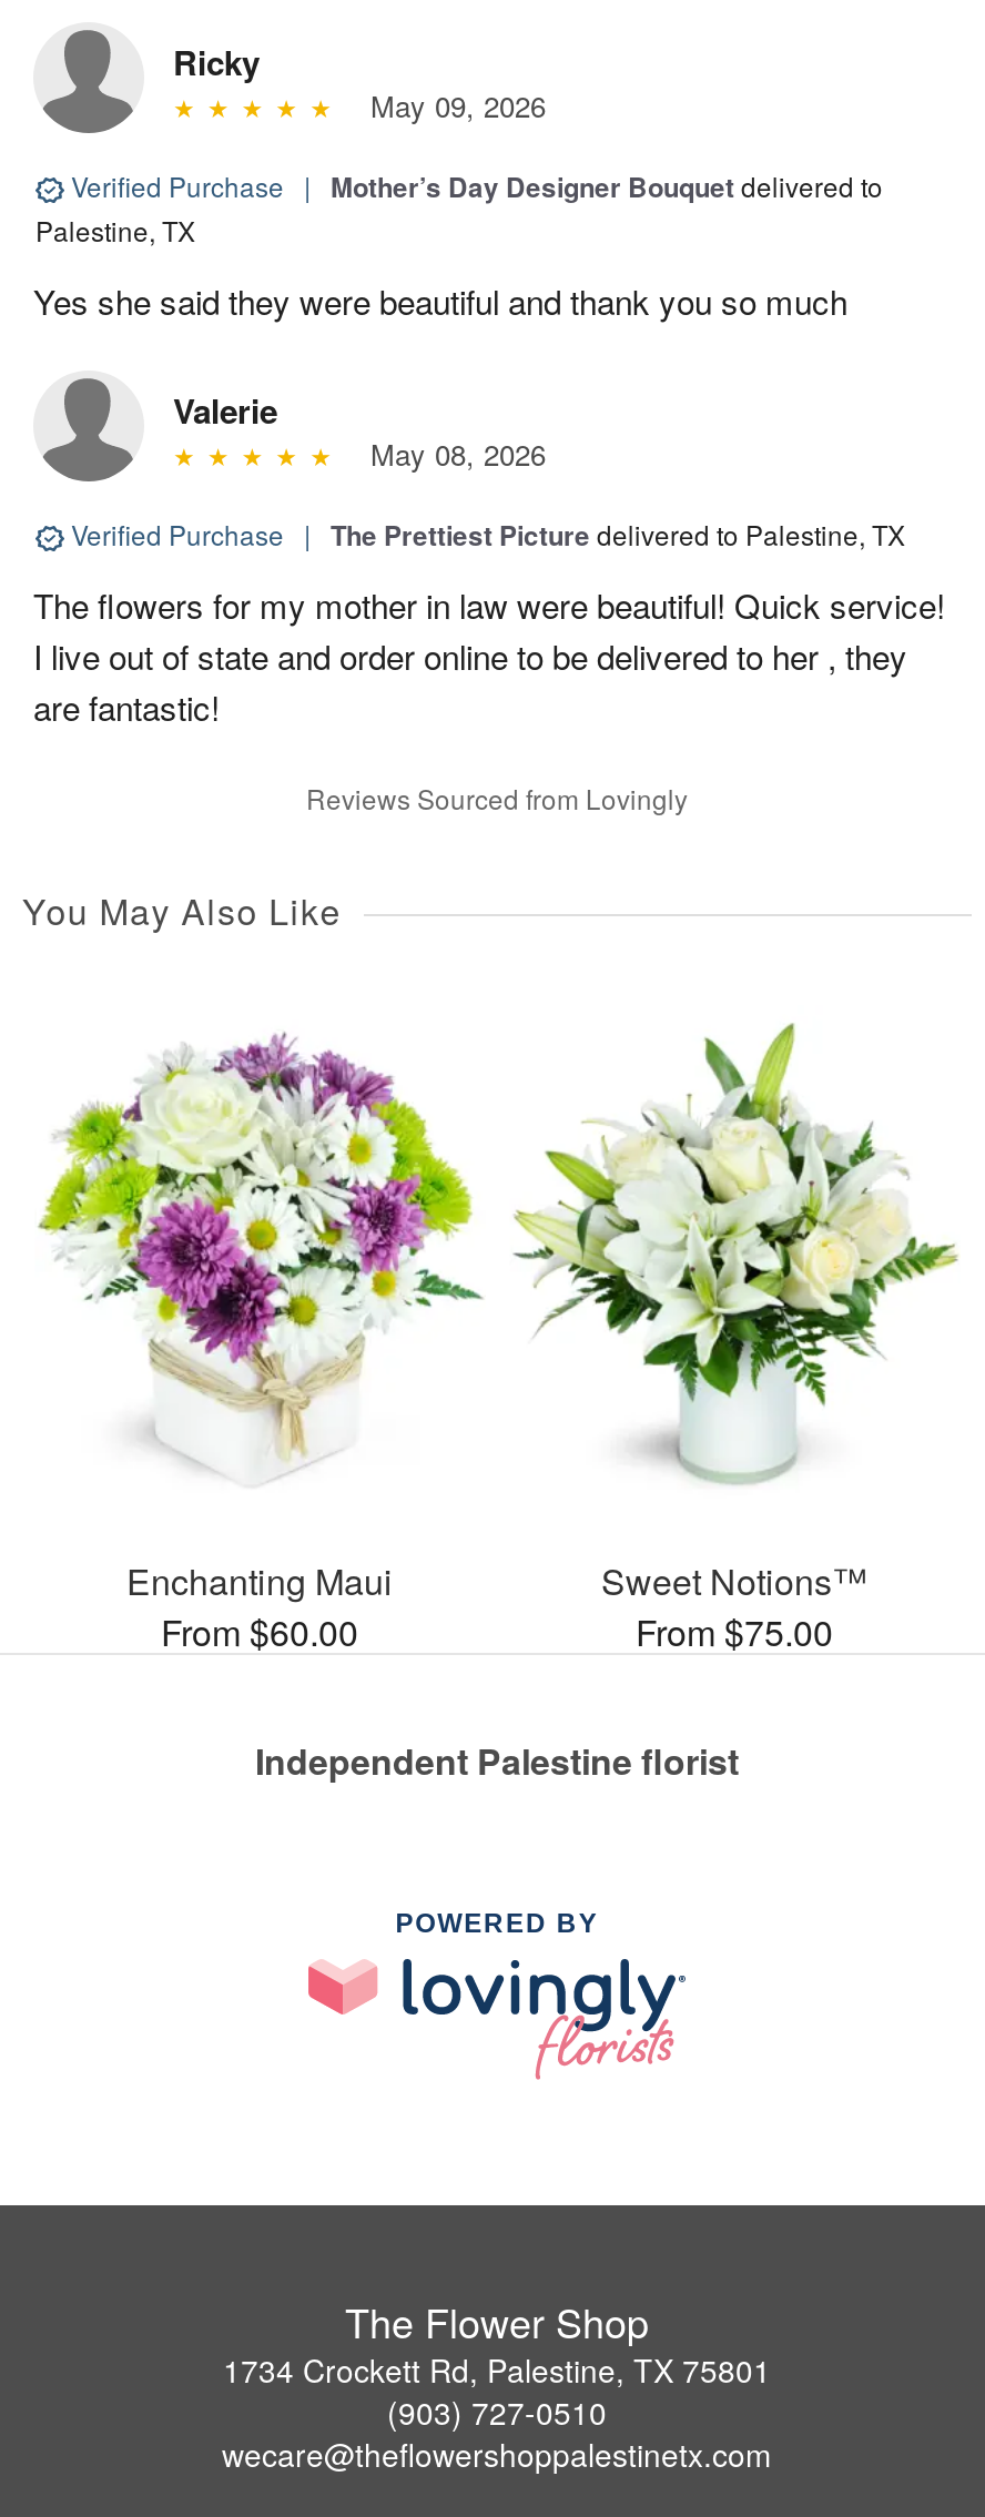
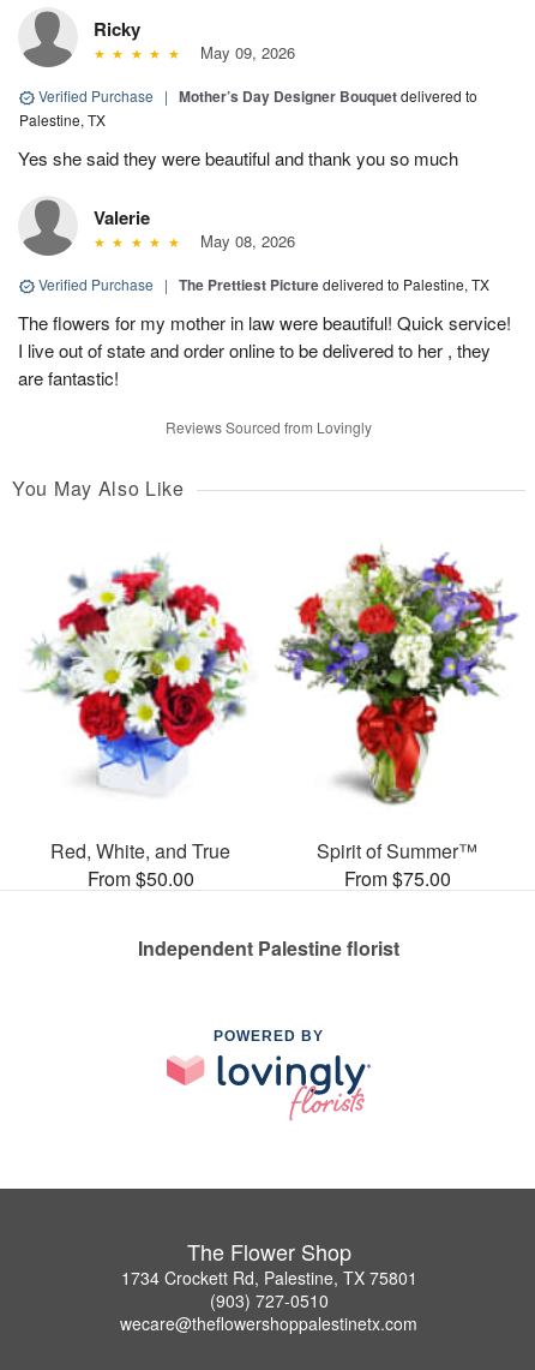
- [image]
- Sweet Notions™
+ [image]
+ Spirit of Summer™

- [image]
+ [image]

- Enchanting Maui
- From $60.00
+ Red, White, and True
+ From $50.00
